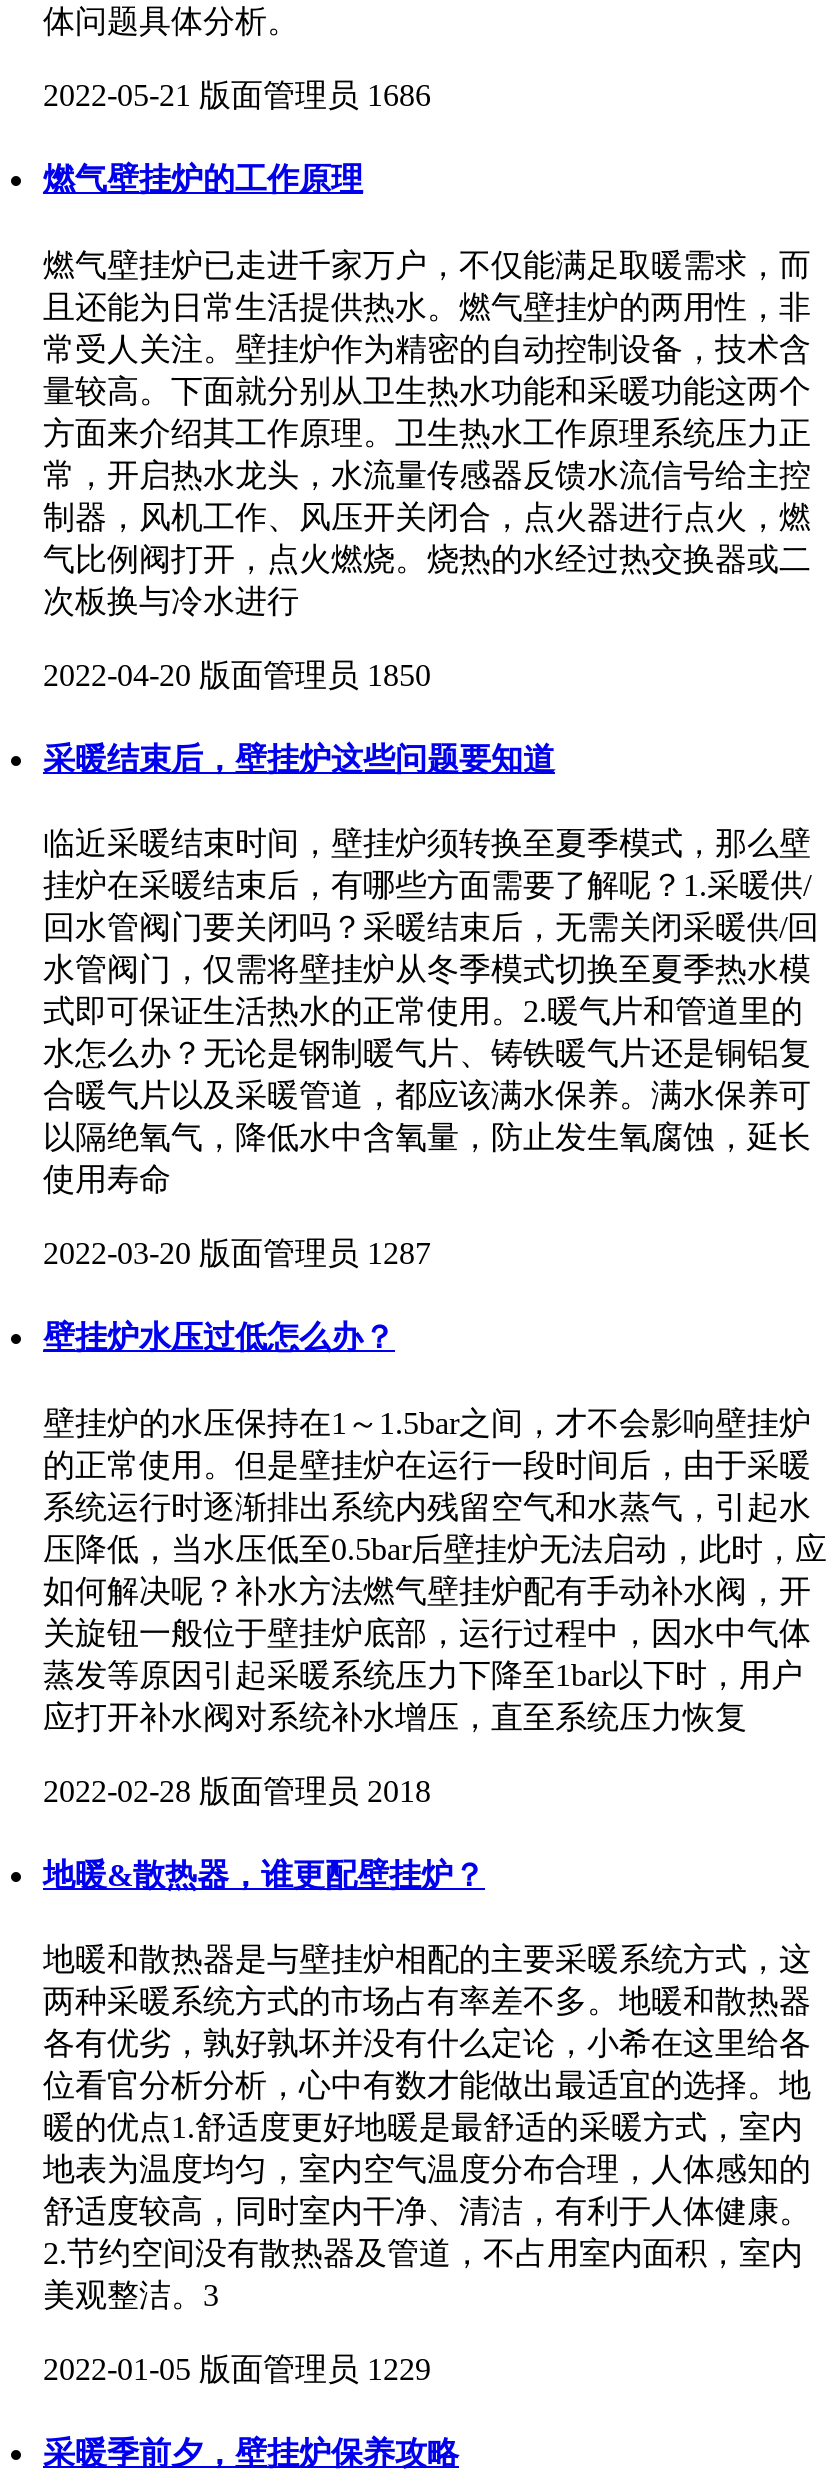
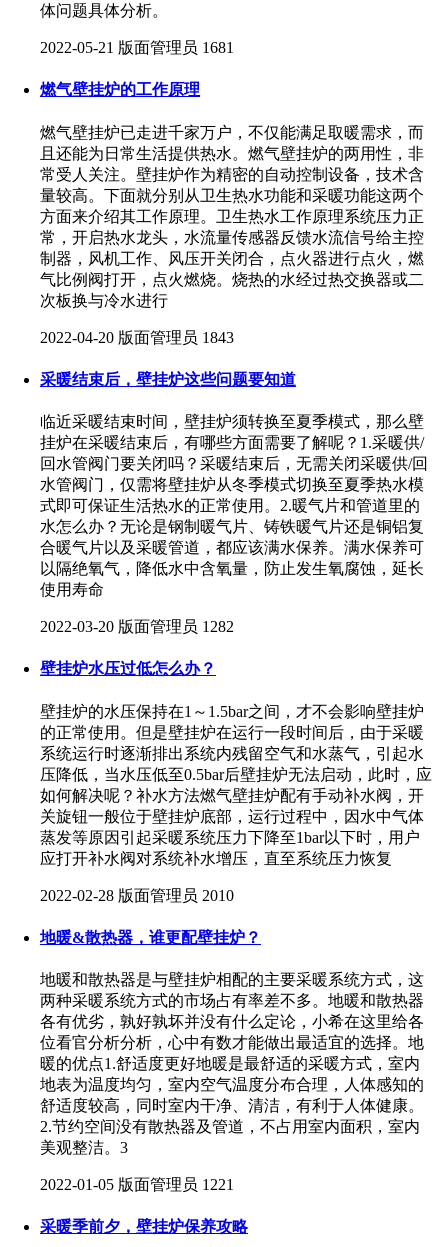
- 2022-05-21 版面管理员 1686
+ 2022-05-21 版面管理员 1681

- 2022-04-20 版面管理员 1850
+ 2022-04-20 版面管理员 1843

- 2022-03-20 版面管理员 1287
+ 2022-03-20 版面管理员 1282

- 2022-02-28 版面管理员 2018
+ 2022-02-28 版面管理员 2010

- 2022-01-05 版面管理员 1229
+ 2022-01-05 版面管理员 1221
